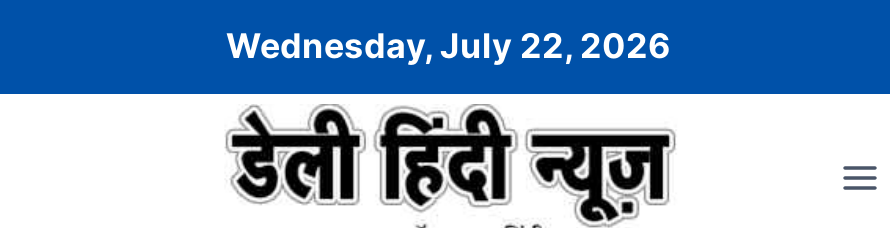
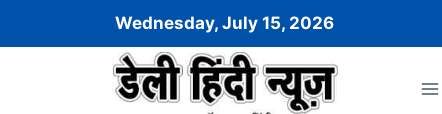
- Wednesday, July 22, 2026
+ Wednesday, July 15, 2026
